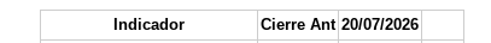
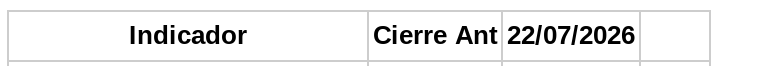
- Cierre Ant 20/07/2026
+ Cierre Ant 22/07/2026
